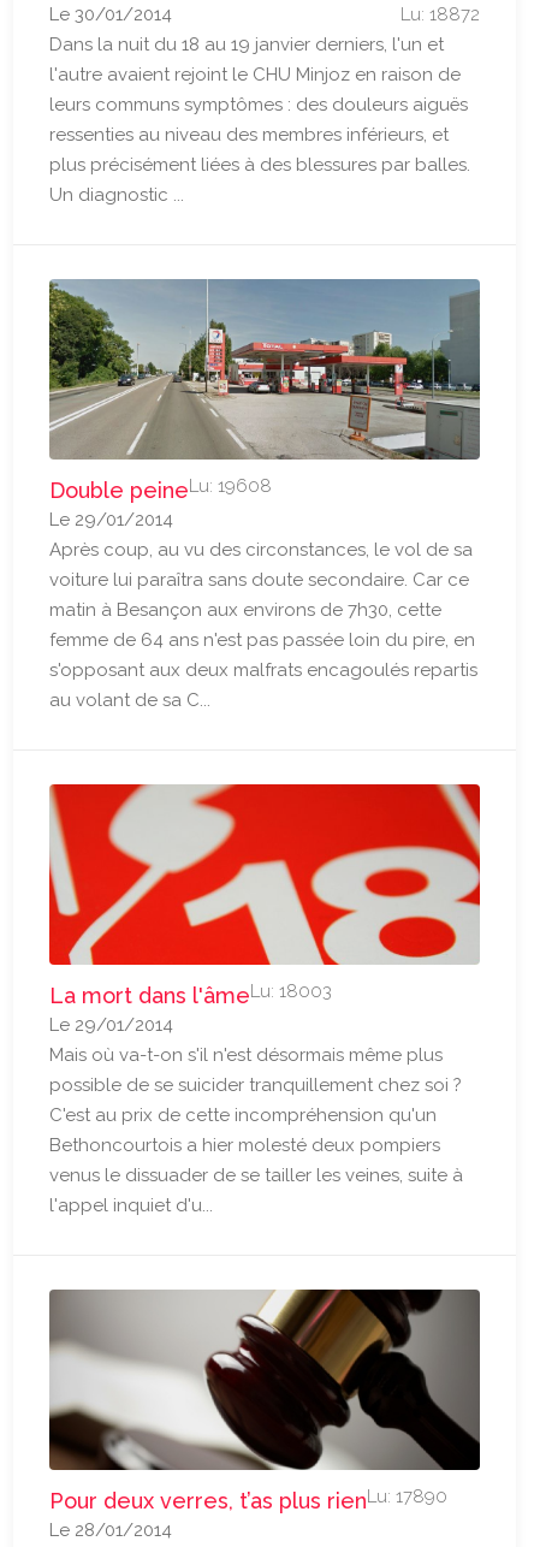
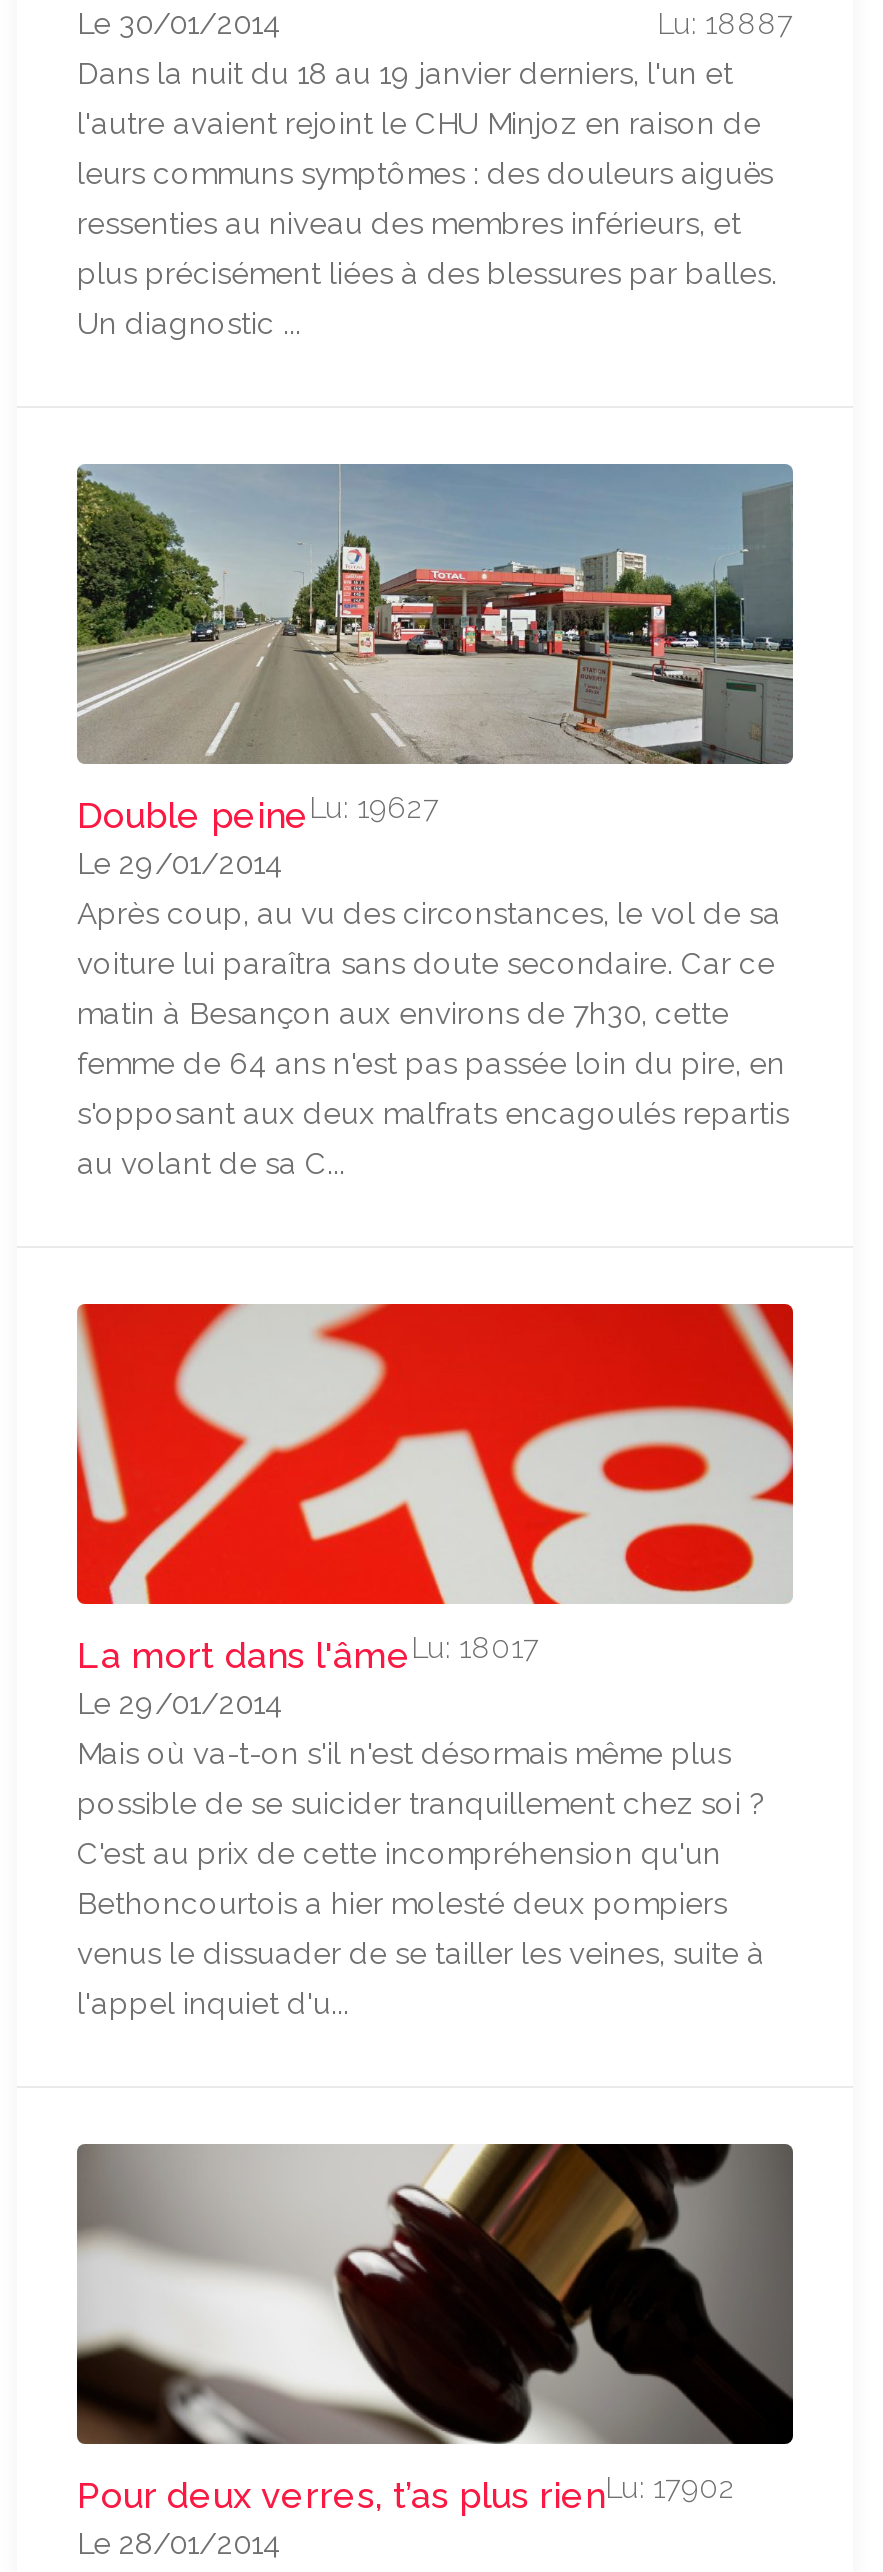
- Lu: 18872
+ Lu: 18887

- Double peineLu: 19608
+ Double peineLu: 19627

- La mort dans l'âmeLu: 18003
+ La mort dans l'âmeLu: 18017

- Pour deux verres, t’as plus rienLu: 17890
+ Pour deux verres, t’as plus rienLu: 17902
